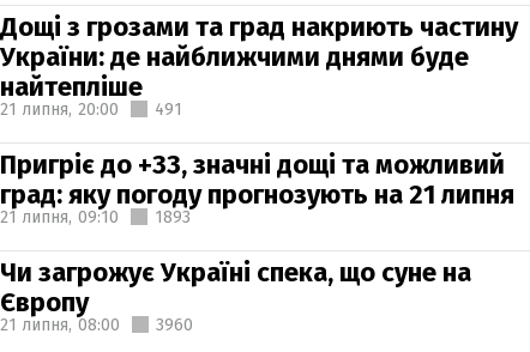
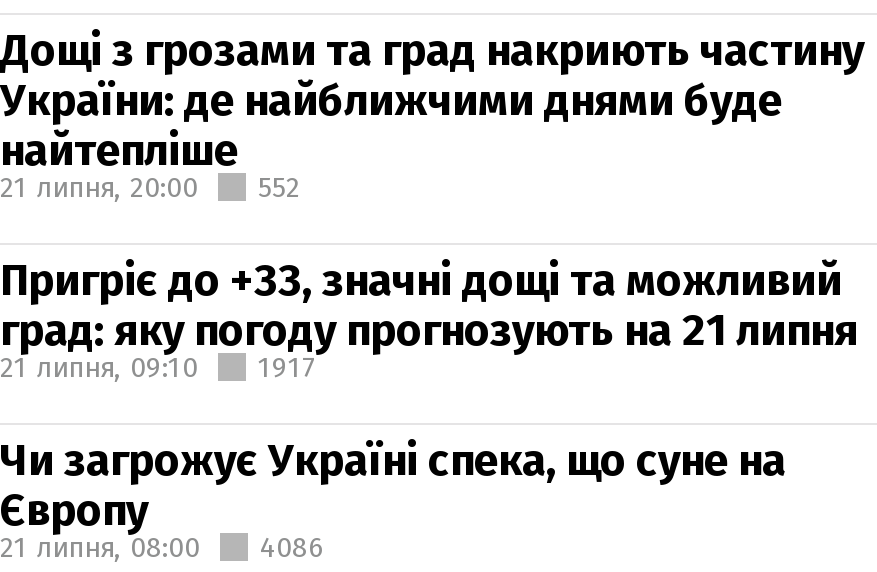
- 21 липня, 20:00 491
+ 21 липня, 20:00 552

- 1893
+ 1917

- 21 липня, 08:00 3960
+ 21 липня, 08:00 4086
